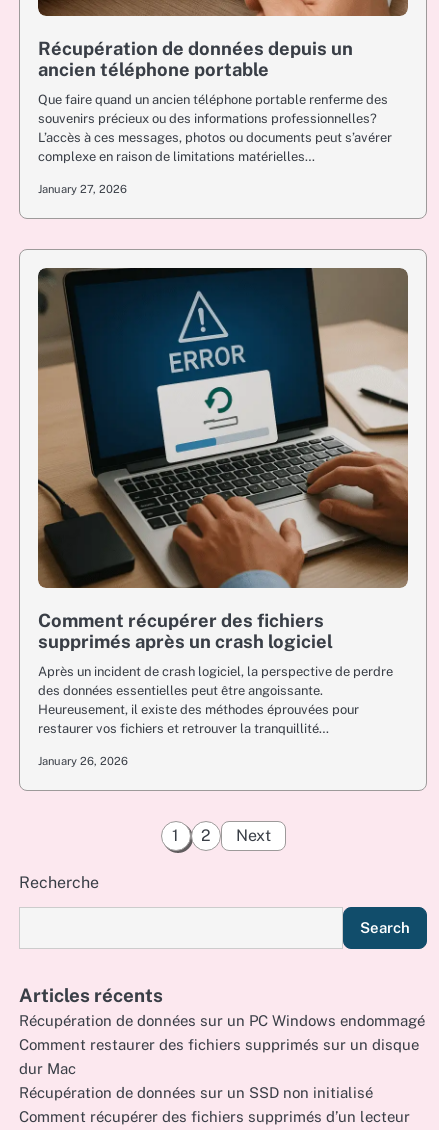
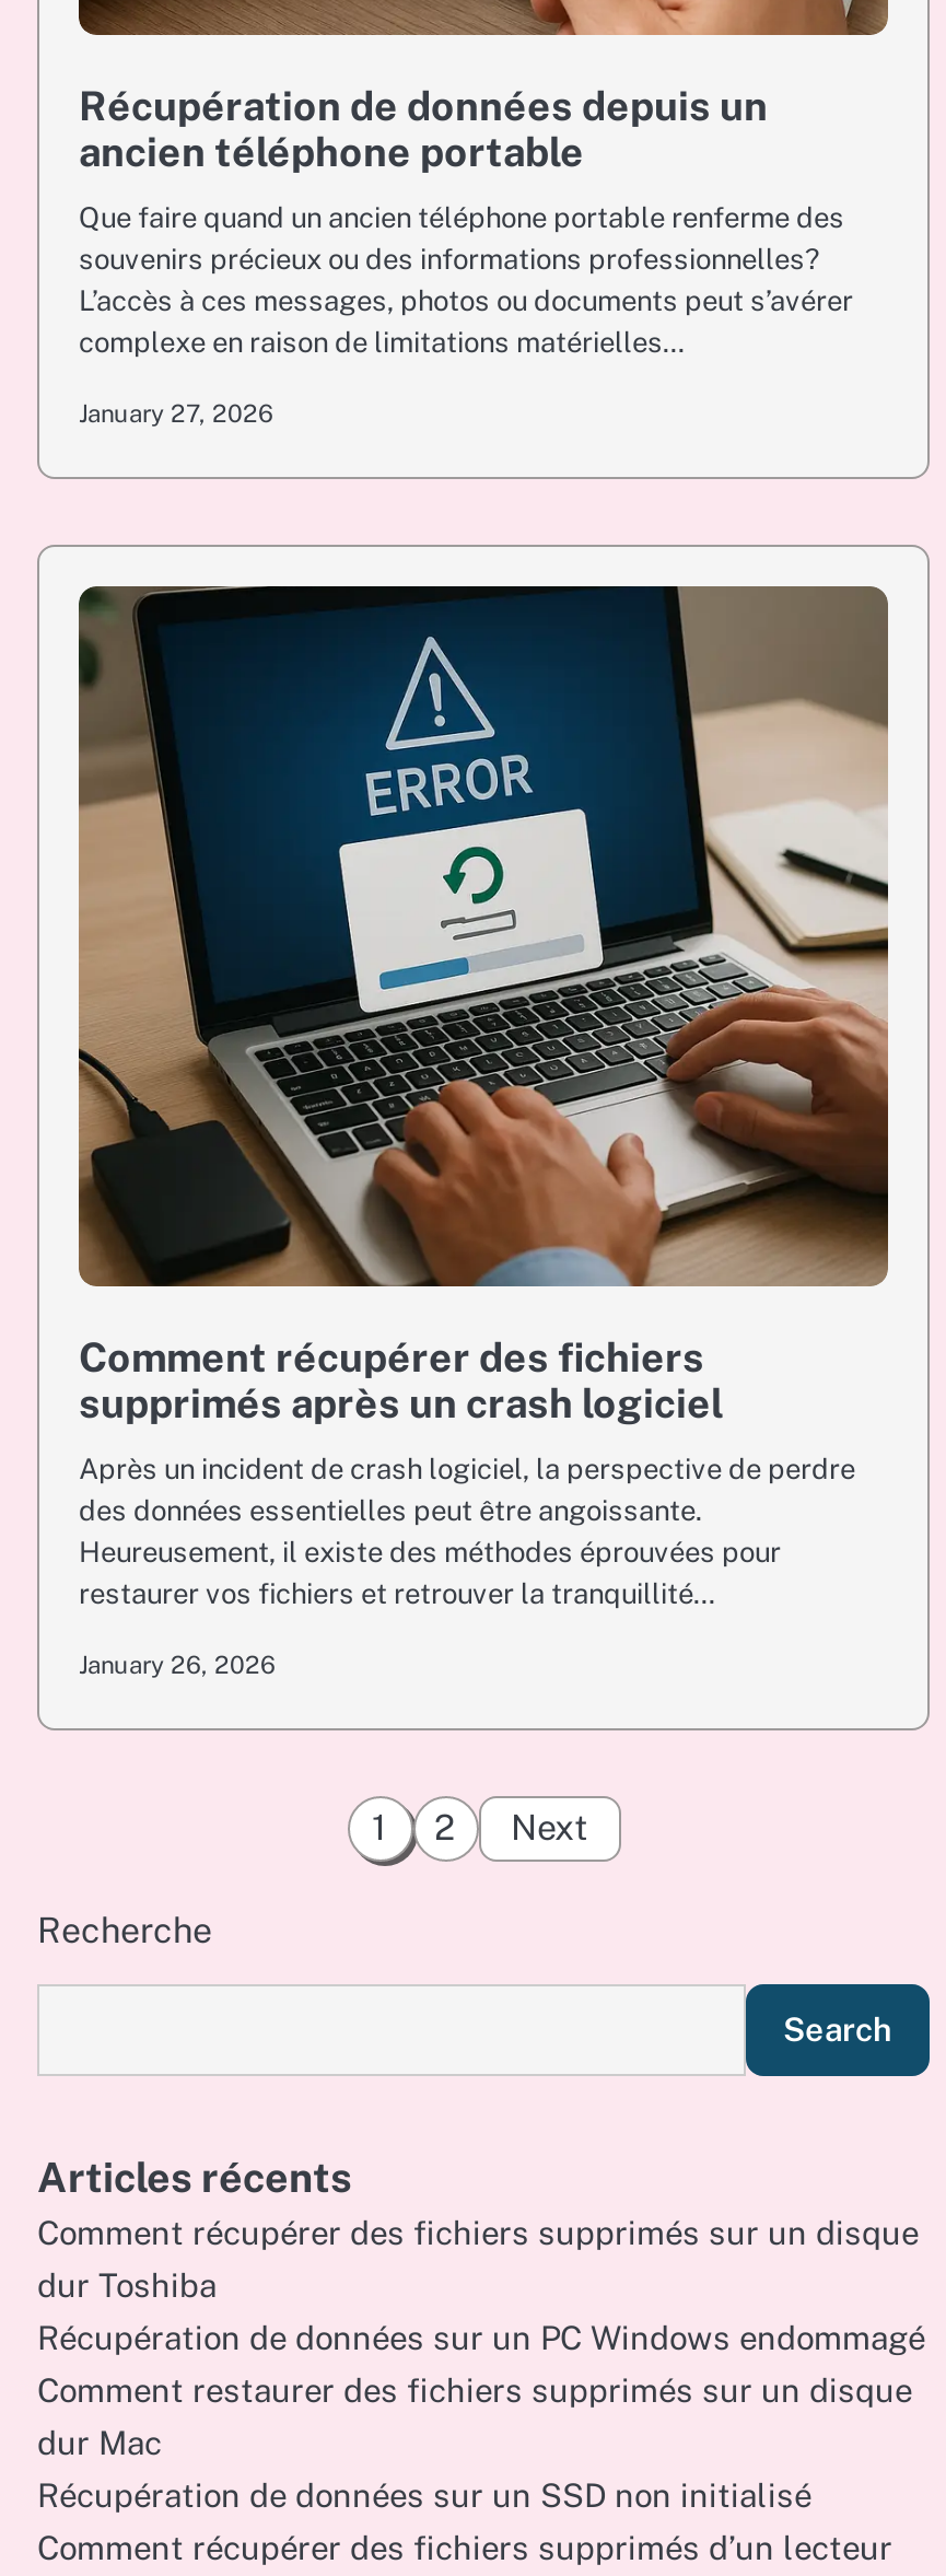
+ Comment récupérer des fichiers supprimés sur un disque
+ dur Toshiba
